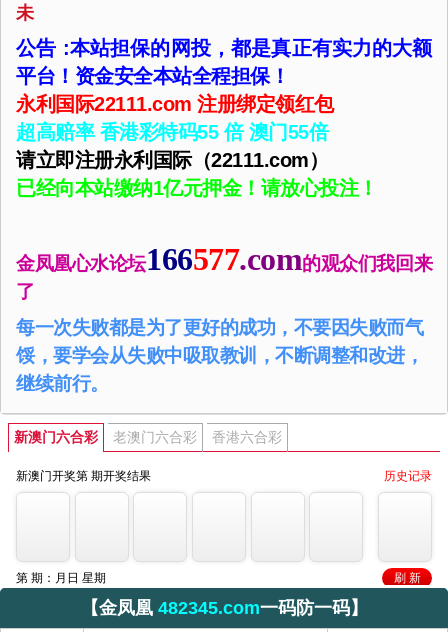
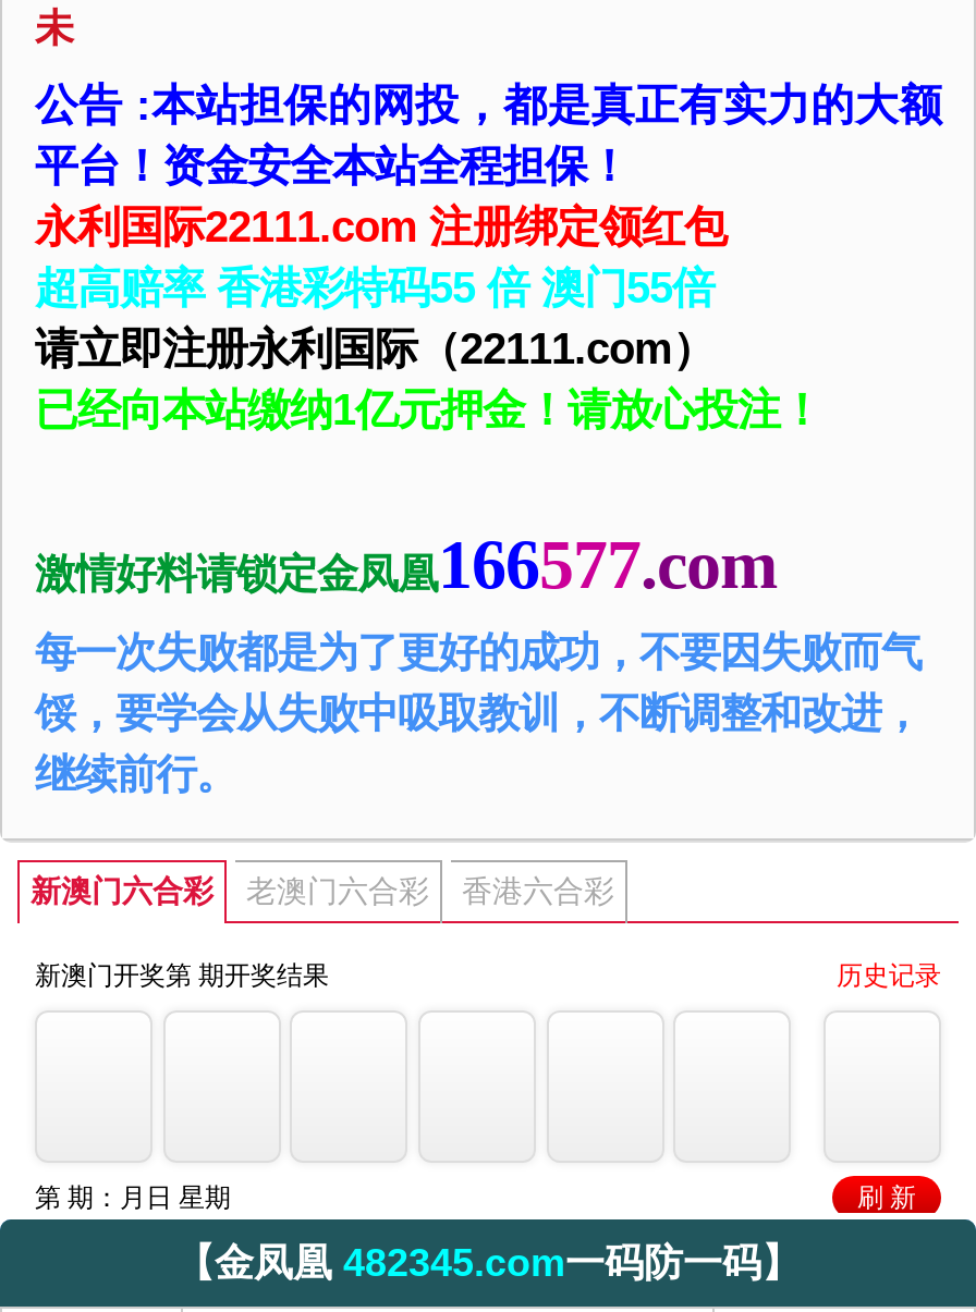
- 金凤凰心水论坛166577.com的观众们我回来
- 了
+ 激情好料请锁定金凤凰166577.com
